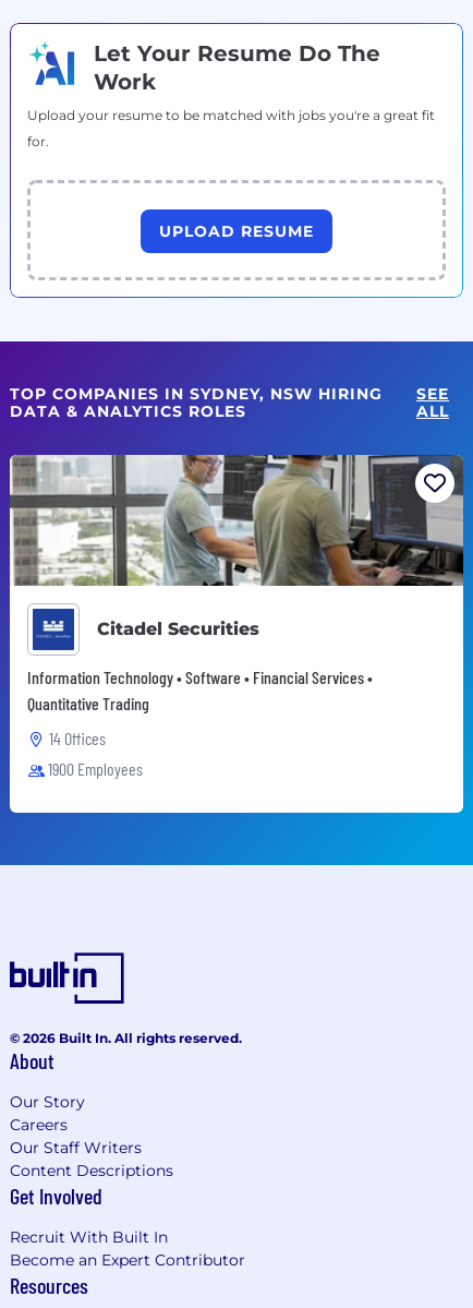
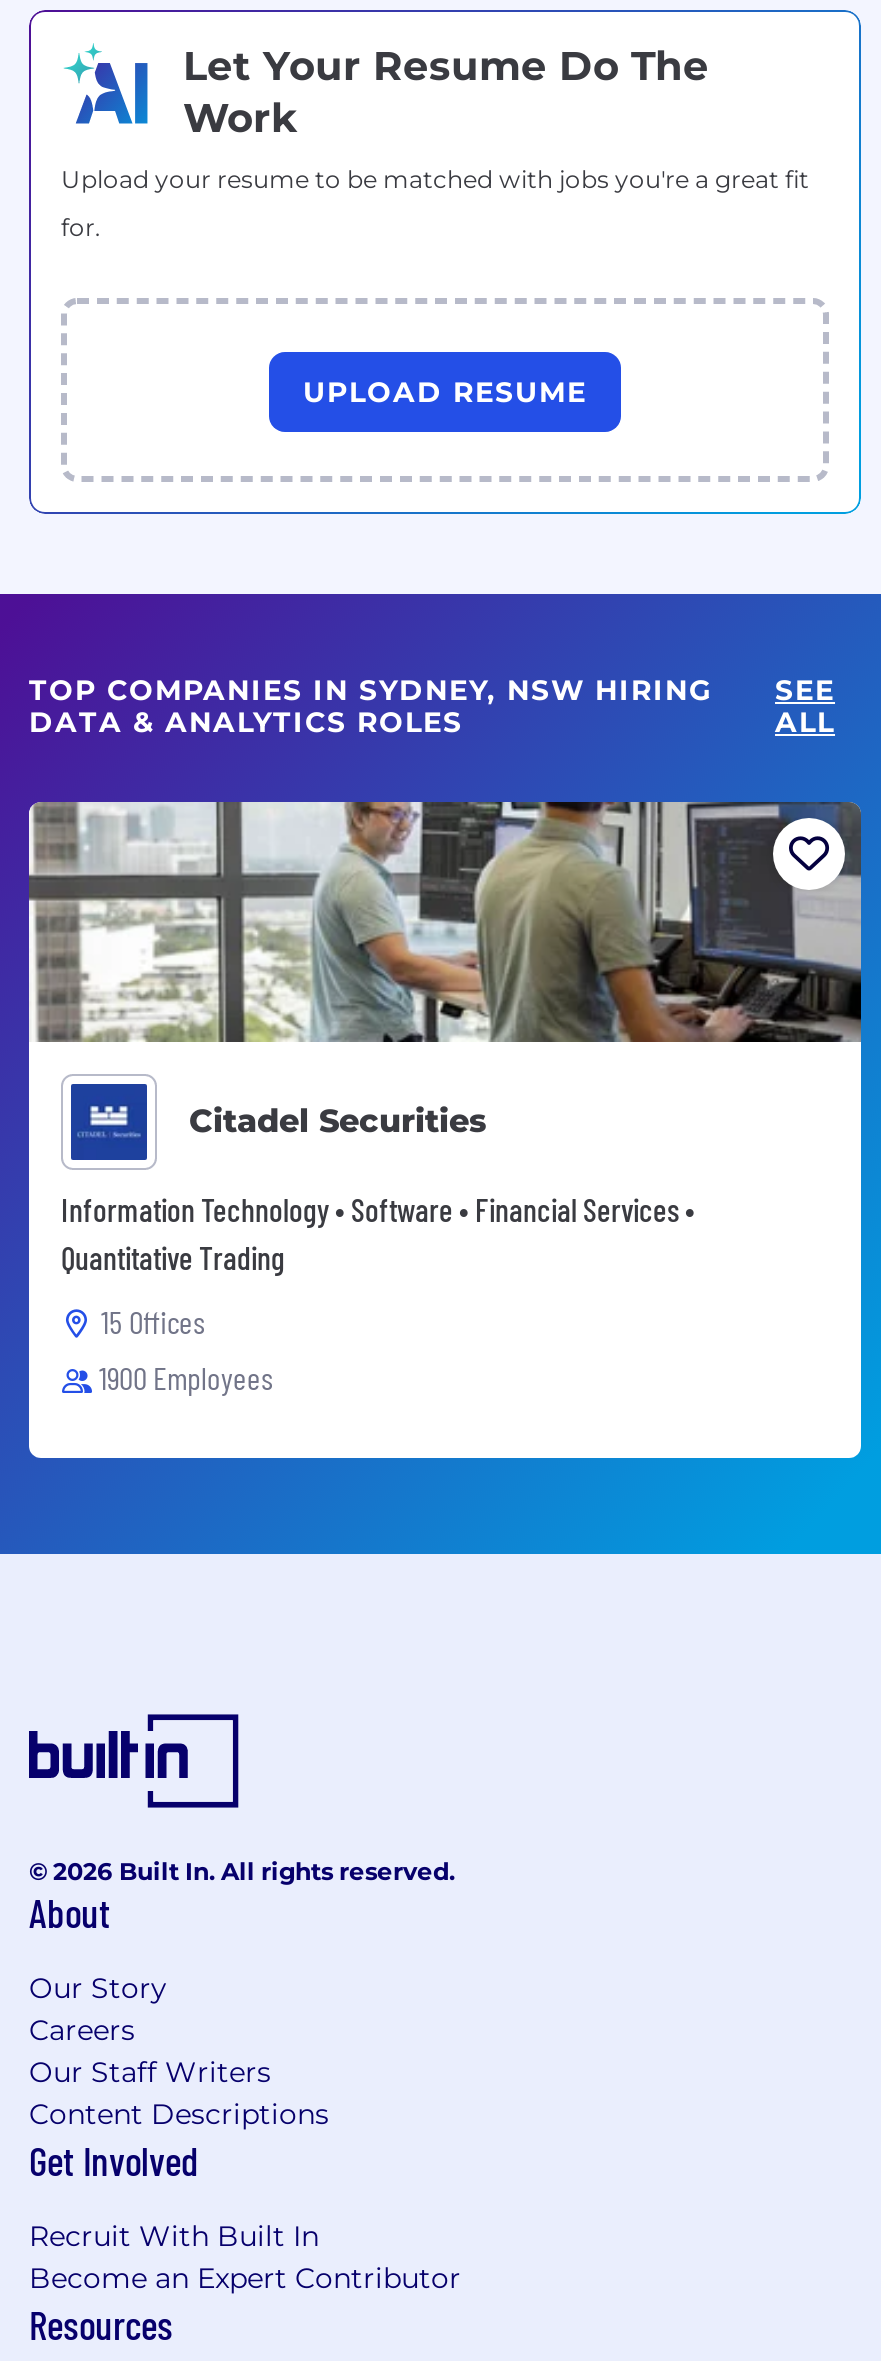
- 14 Offices
+ 15 Offices
